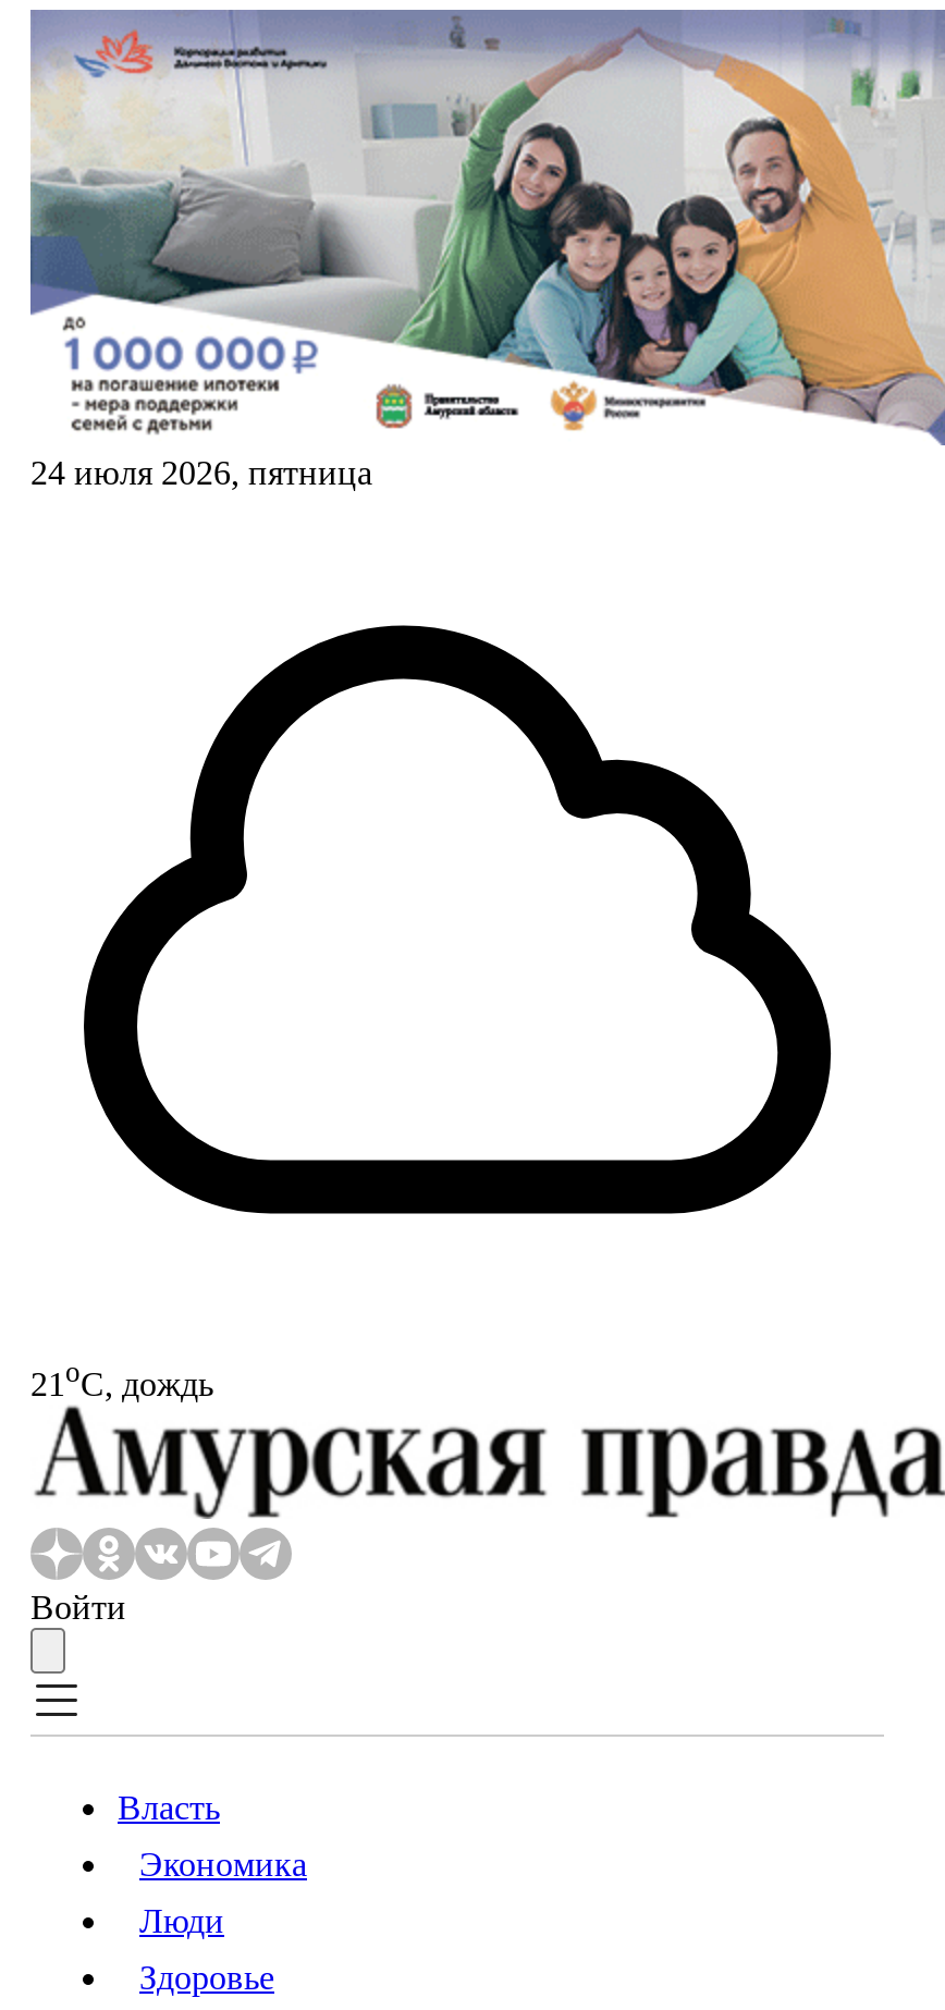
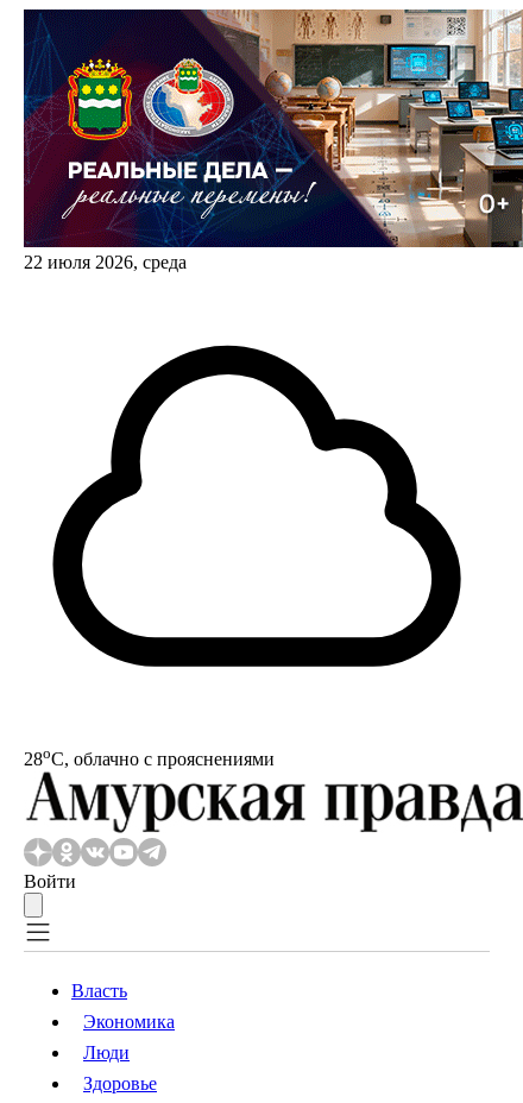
- [image]
- 24 июля 2026, пятница
+ [image]
+ 22 июля 2026, среда

- 21oС, дождь
+ 28oС, облачно с прояснениями
